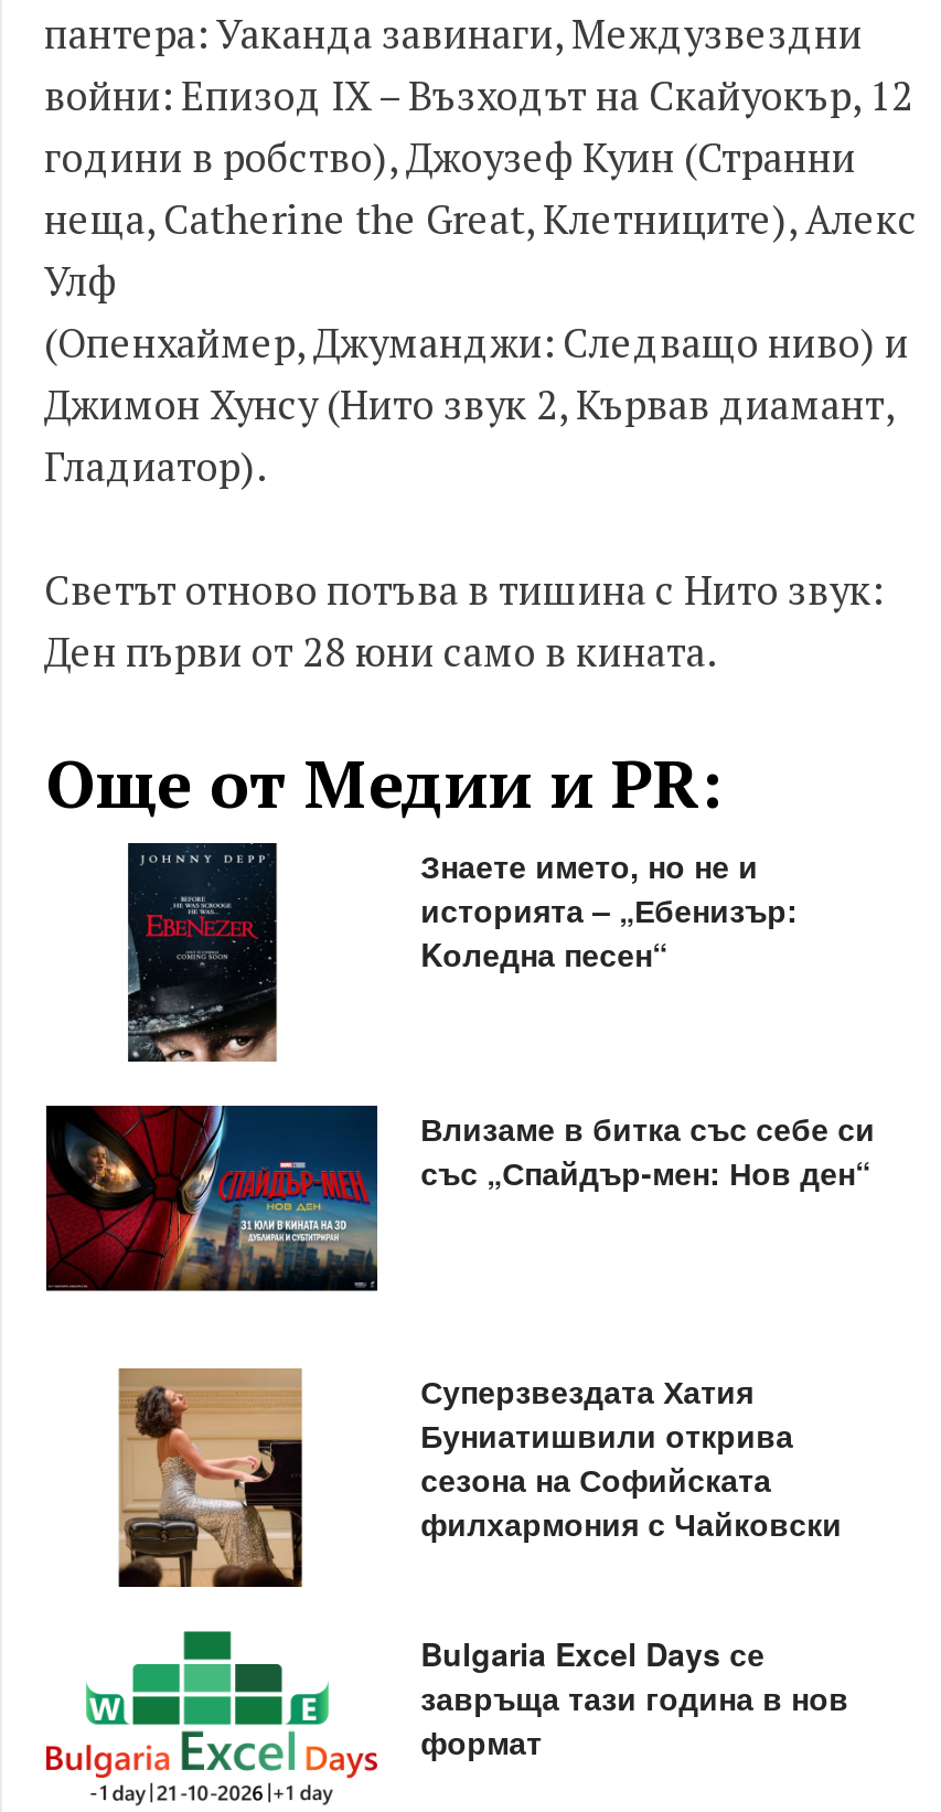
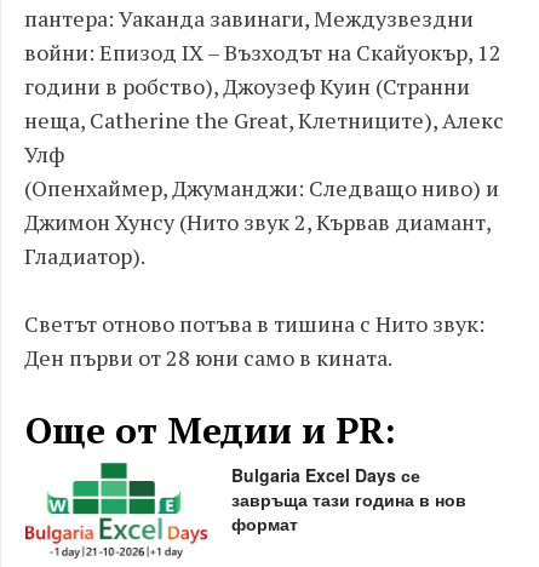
- [image]

- Знаете името, но не и
- историята – „Ебенизър:
- Kоледна песен“

- [image]
- Влизаме в битка със себе си
- със „Спайдър-мен: Нов ден“

- [image]

- Суперзвездата Хатия
- Буниатишвили открива
- сезона на Софийската
- филхармония с Чайковски
